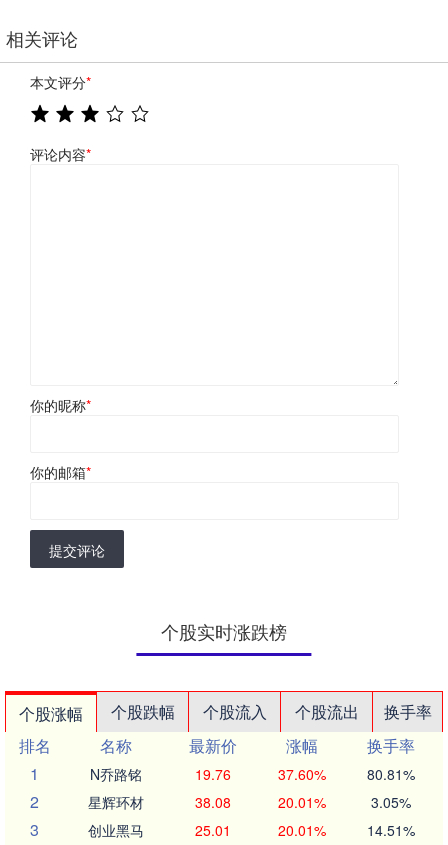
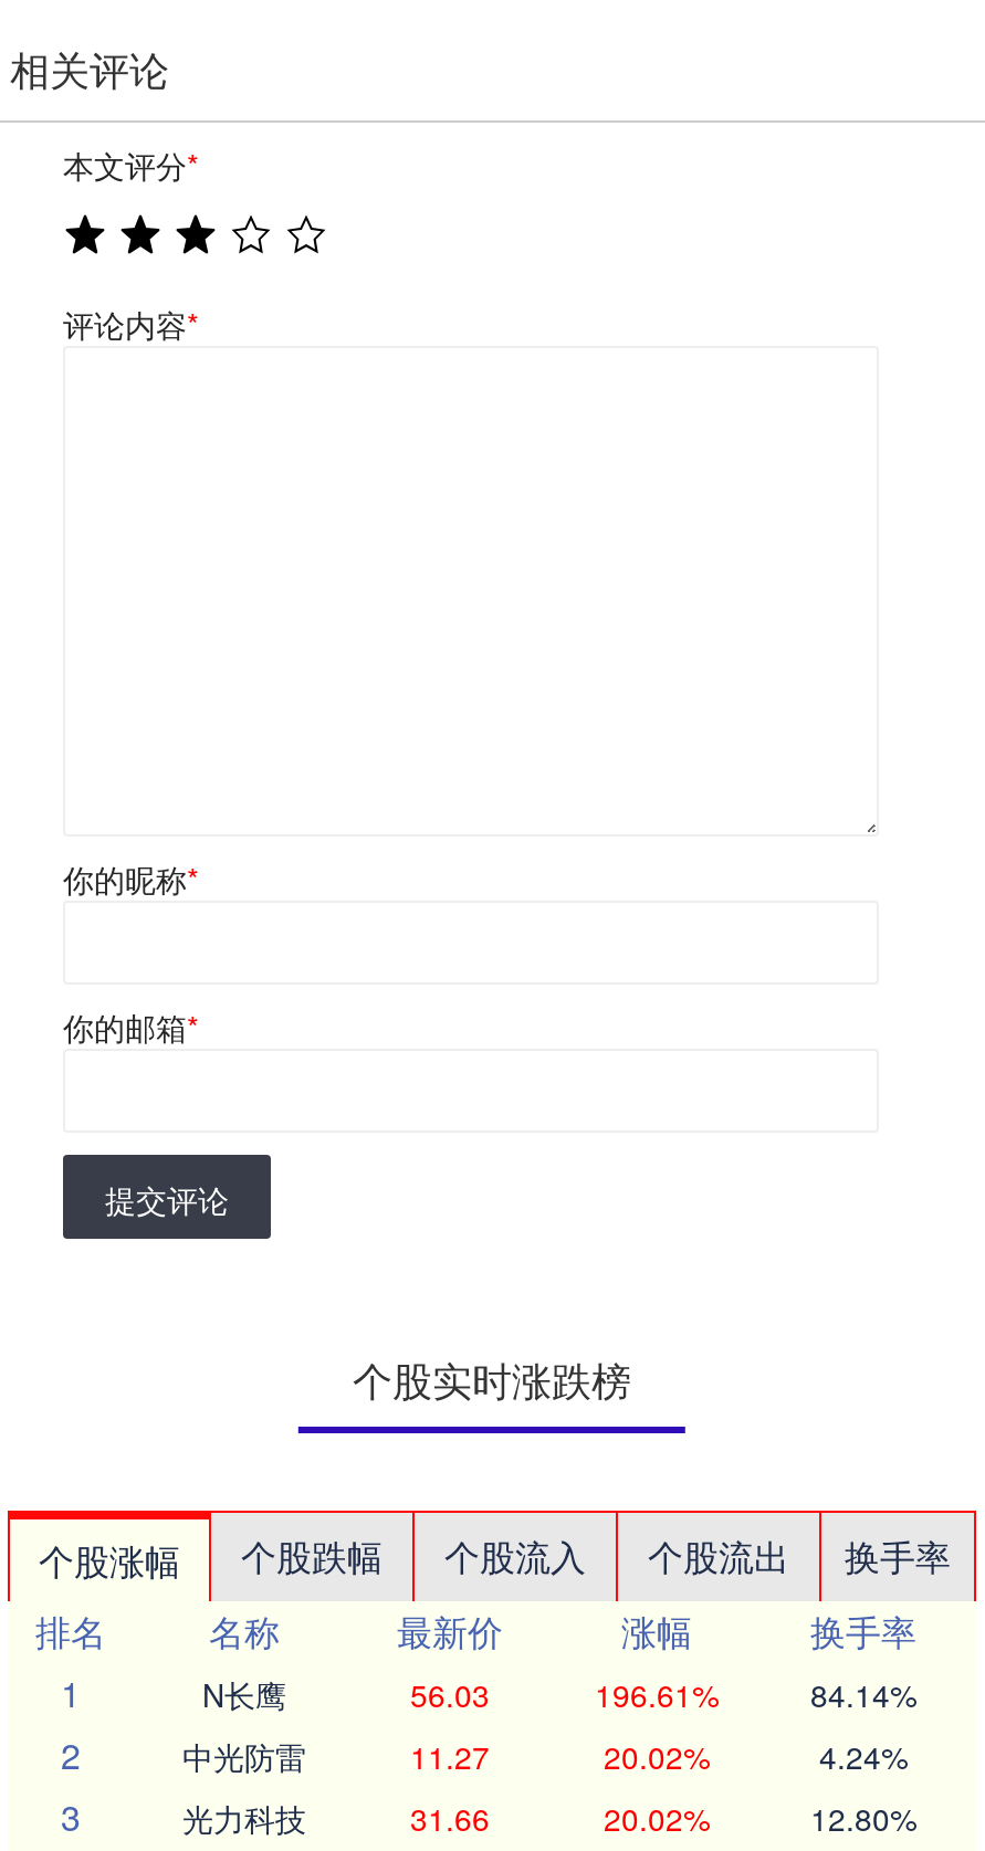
- N乔路铭
- 19.76
- 37.60%
- 80.81%
+ N长鹰
+ 56.03
+ 196.61%
+ 84.14%

- 星辉环材
- 38.08
- 20.01%
- 3.05%
+ 中光防雷
+ 11.27
+ 20.02%
+ 4.24%

- 创业黑马
- 25.01
- 20.01%
- 14.51%
+ 光力科技
+ 31.66
+ 20.02%
+ 12.80%
